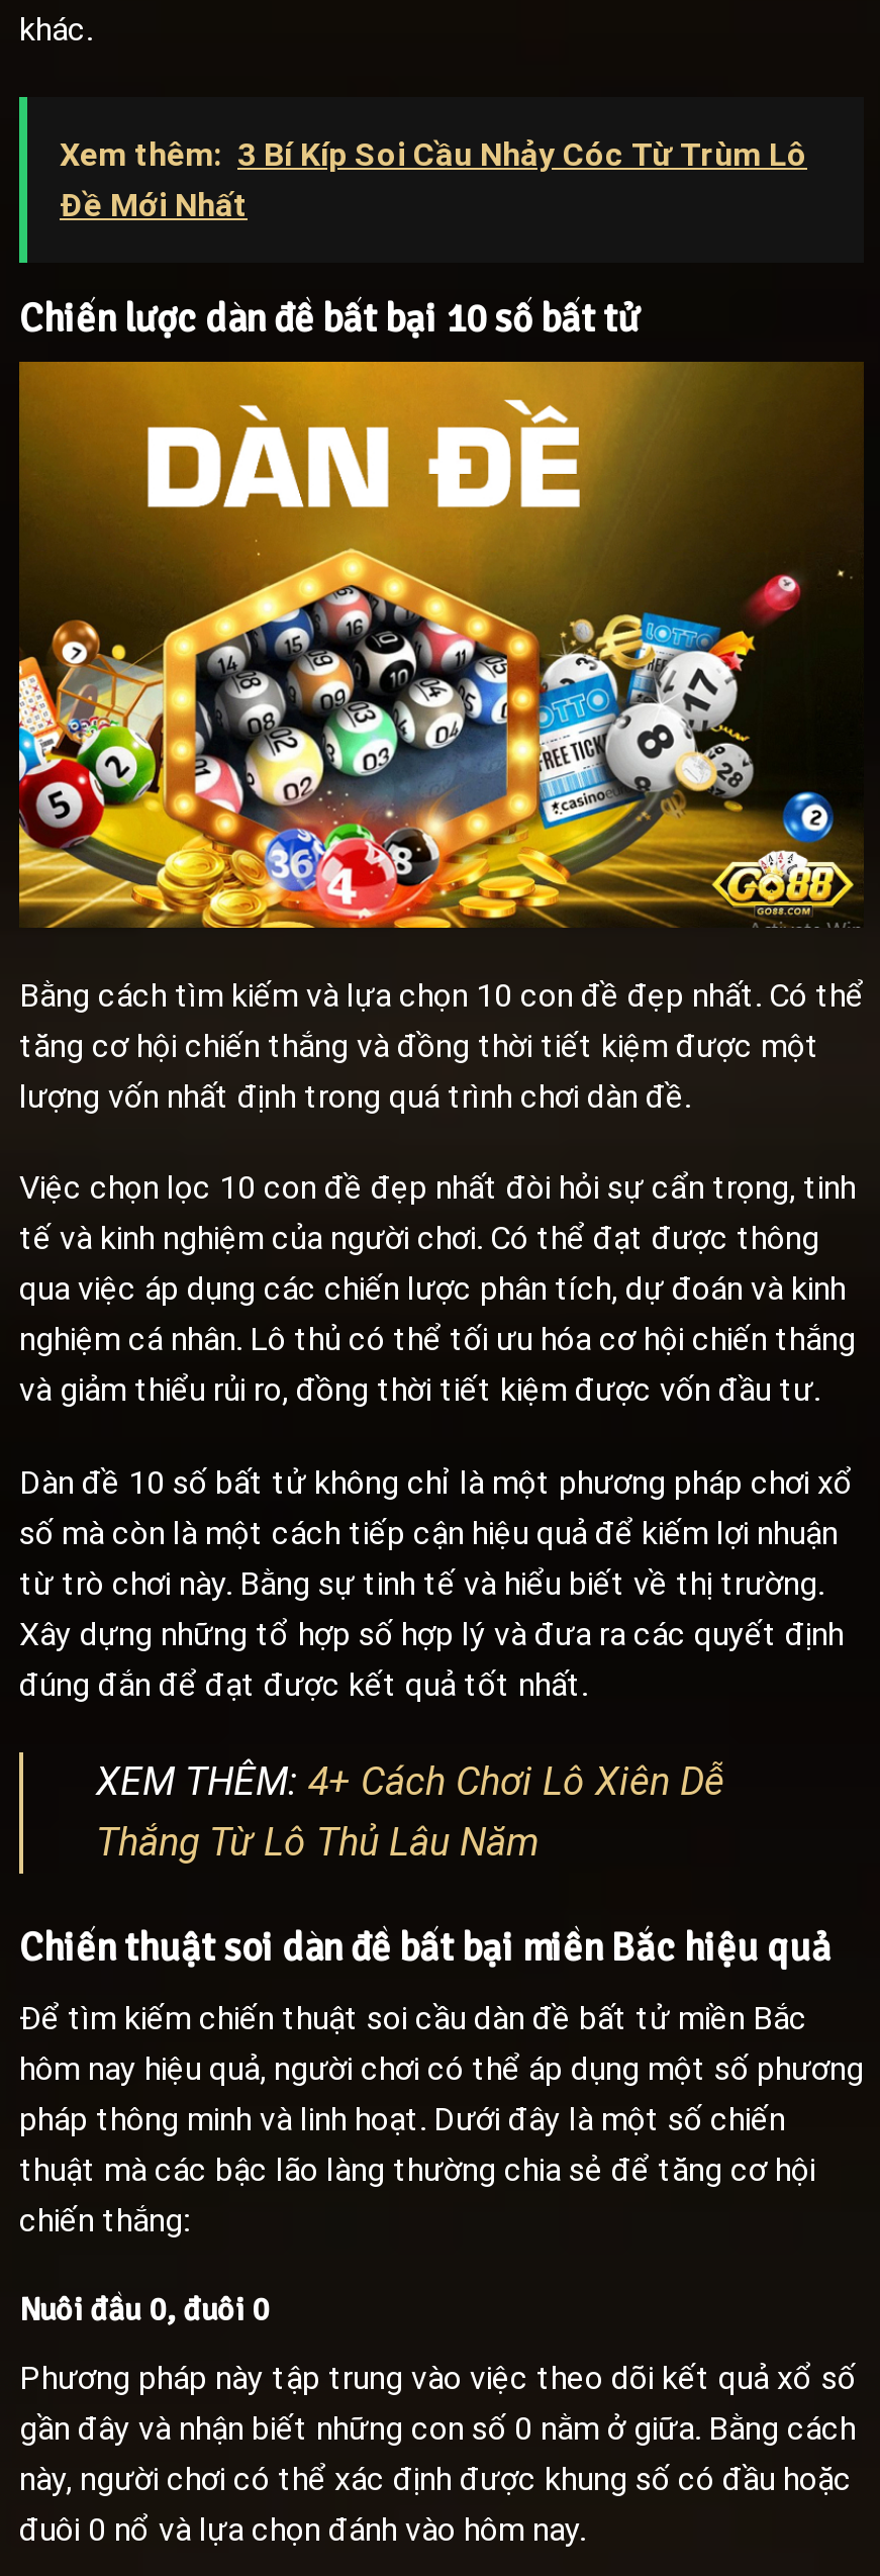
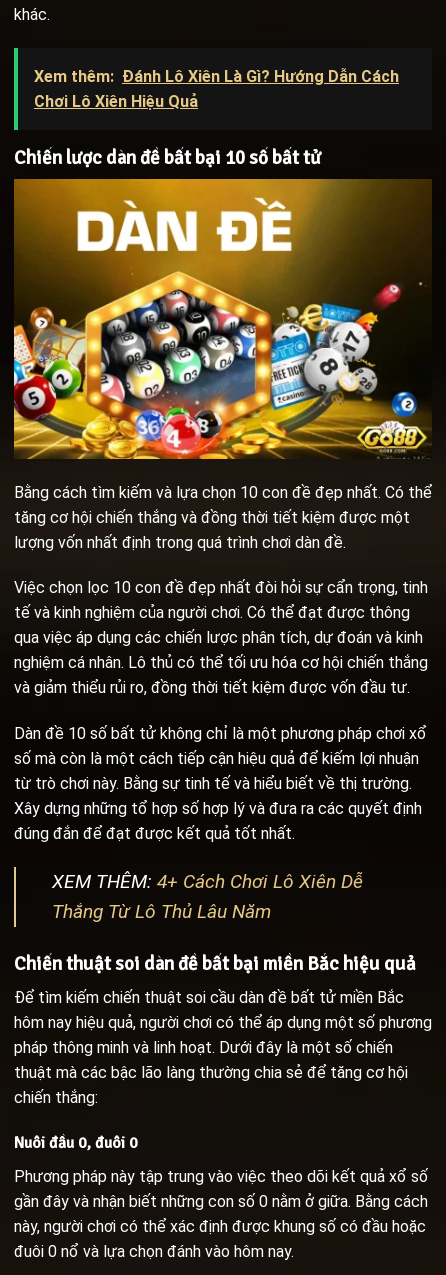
- Xem thêm: 3 Bí Kíp Soi Cầu Nhảy Cóc Từ Trùm Lô
- Đề Mới Nhất
+ Xem thêm: Đánh Lô Xiên Là Gì? Hướng Dẫn Cách
+ Chơi Lô Xiên Hiệu Quả
